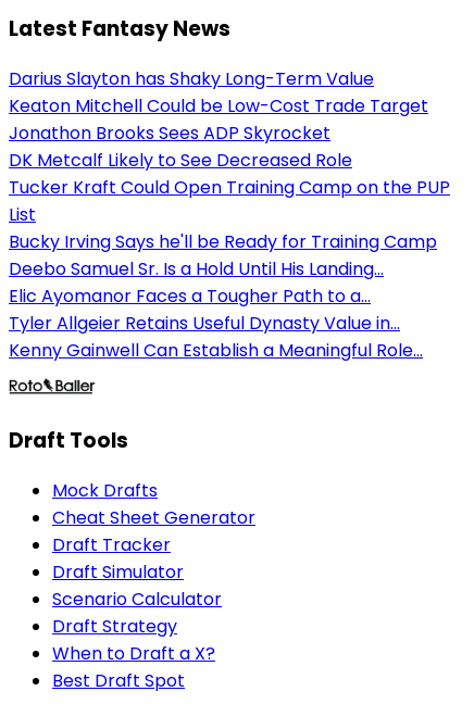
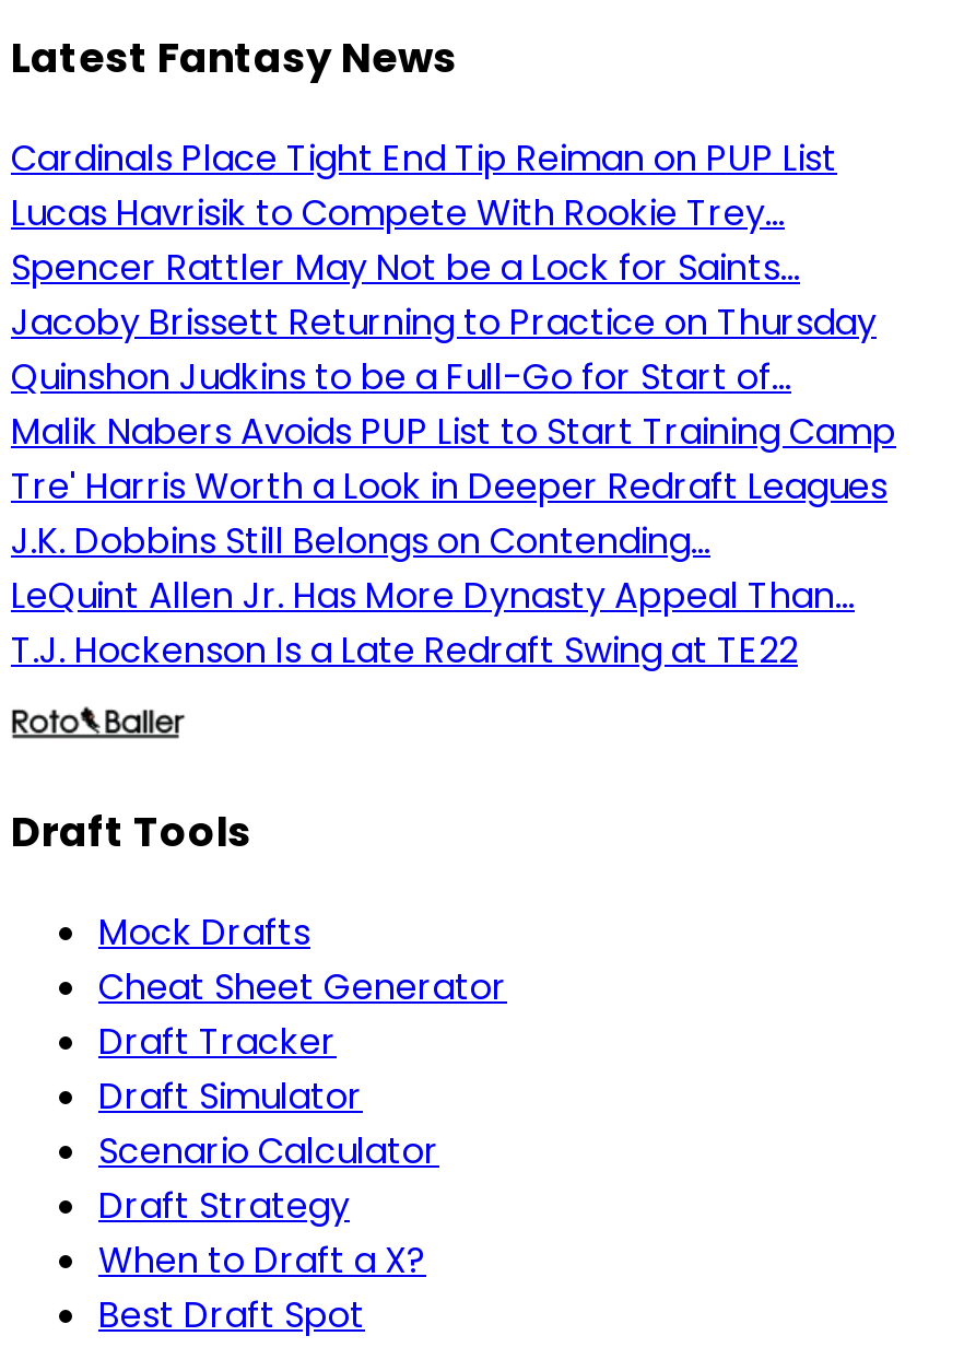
- Darius Slayton has Shaky Long-Term Value
- Keaton Mitchell Could be Low-Cost Trade Target
- Jonathon Brooks Sees ADP Skyrocket
- DK Metcalf Likely to See Decreased Role
- Tucker Kraft Could Open Training Camp on the PUP
- List
- Bucky Irving Says he'll be Ready for Training Camp
- Deebo Samuel Sr. Is a Hold Until His Landing...
- Elic Ayomanor Faces a Tougher Path to a...
- Tyler Allgeier Retains Useful Dynasty Value in...
- Kenny Gainwell Can Establish a Meaningful Role...
+ Cardinals Place Tight End Tip Reiman on PUP List
+ Lucas Havrisik to Compete With Rookie Trey...
+ Spencer Rattler May Not be a Lock for Saints...
+ Jacoby Brissett Returning to Practice on Thursday
+ Quinshon Judkins to be a Full-Go for Start of...
+ Malik Nabers Avoids PUP List to Start Training Camp
+ Tre' Harris Worth a Look in Deeper Redraft Leagues
+ J.K. Dobbins Still Belongs on Contending...
+ LeQuint Allen Jr. Has More Dynasty Appeal Than...
+ T.J. Hockenson Is a Late Redraft Swing at TE22
